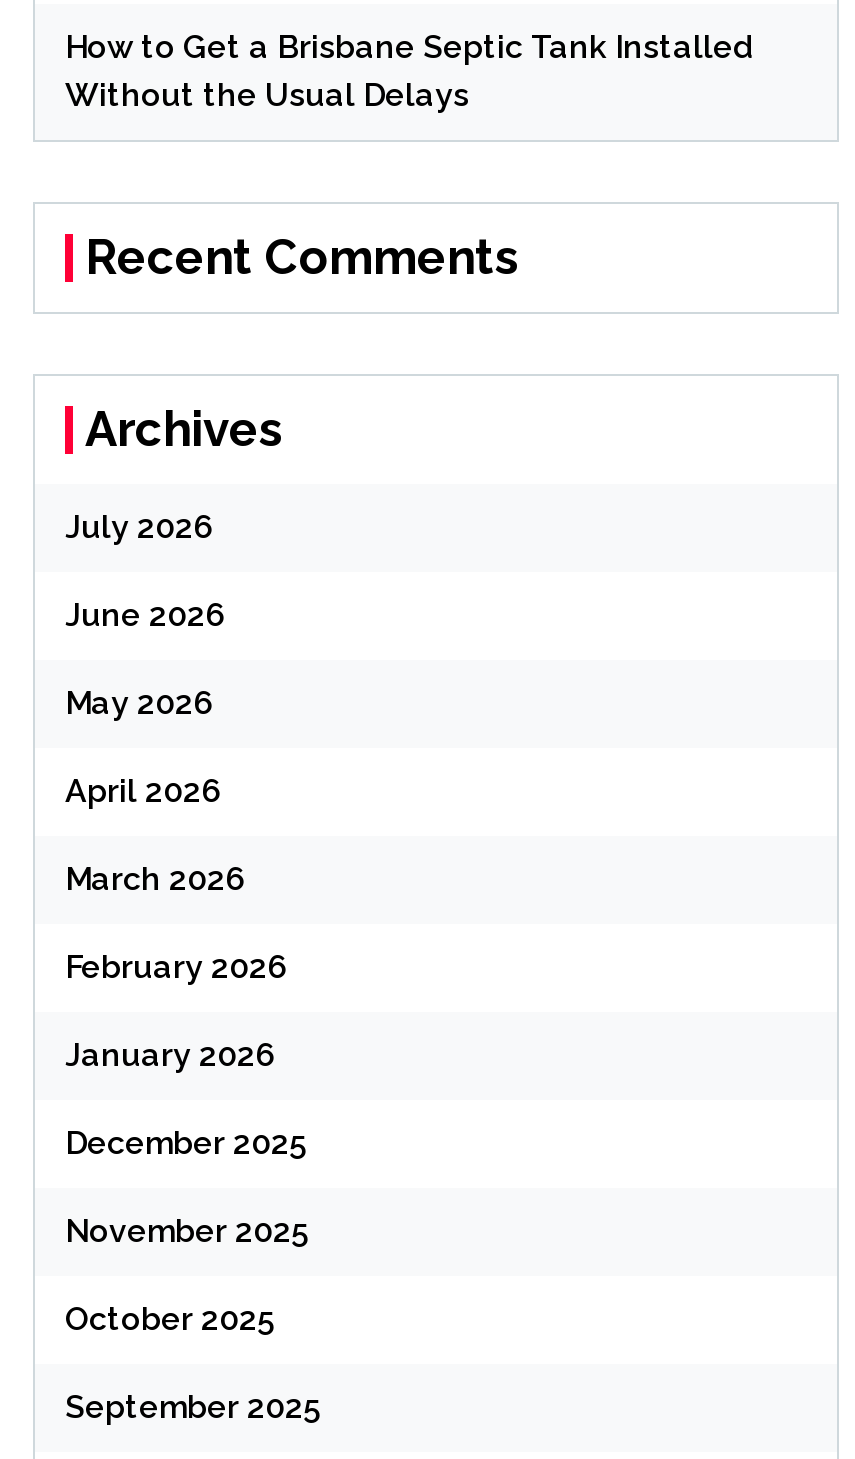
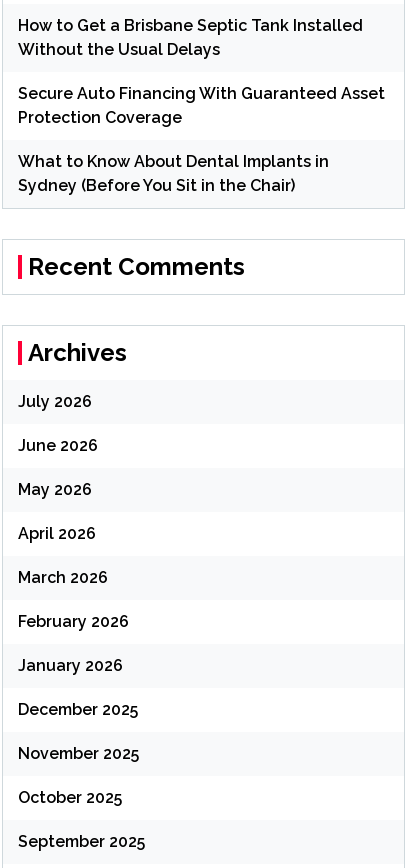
+ Secure Auto Financing With Guaranteed Asset
+ Protection Coverage
+ What to Know About Dental Implants in
+ Sydney (Before You Sit in the Chair)
